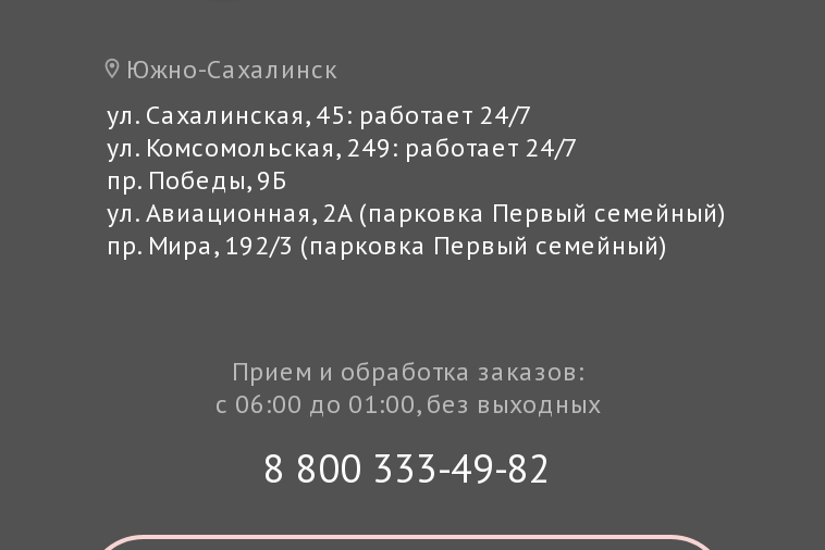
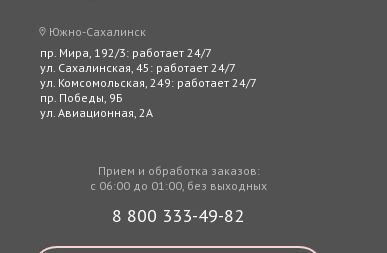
+ пр. Мира, 192/3: работает 24/7

- ул. Авиационная, 2А (парковка Первый семейный)
- пр. Мира, 192/3 (парковка Первый семейный)
+ ул. Авиационная, 2А
